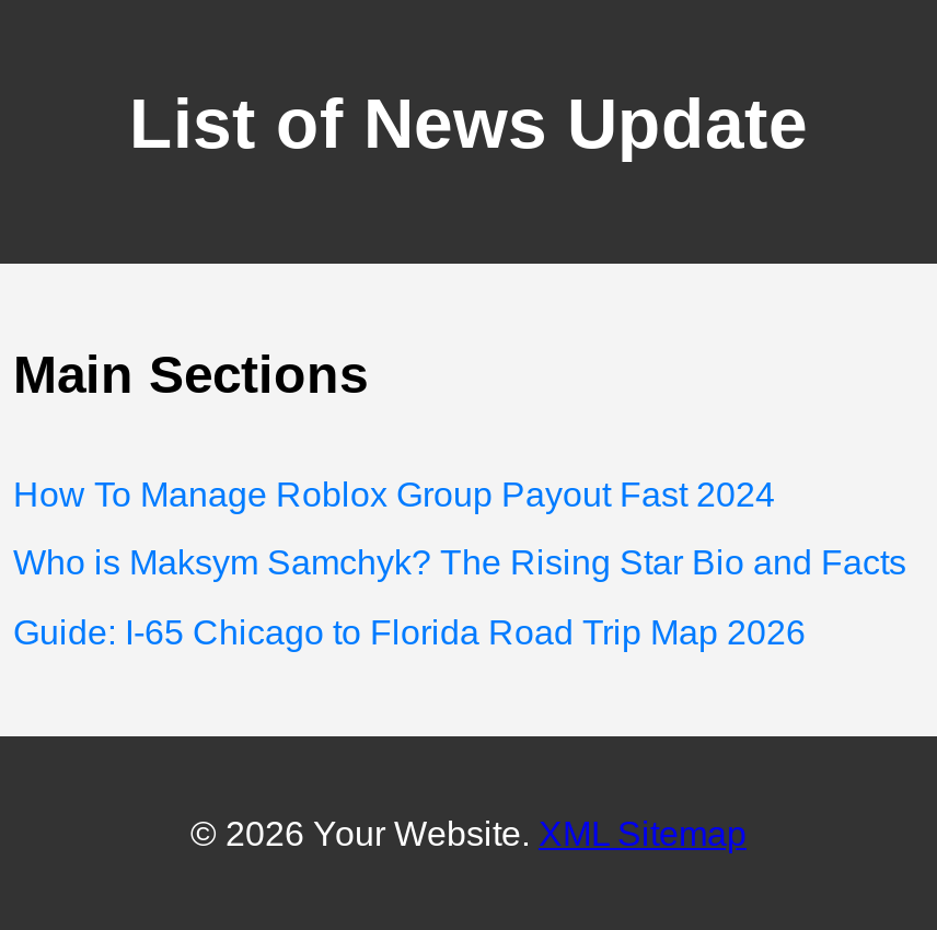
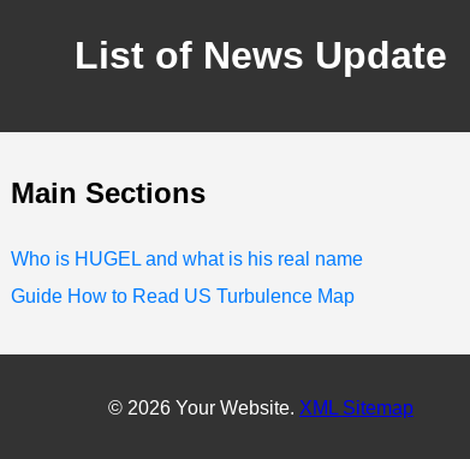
- How To Manage Roblox Group Payout Fast 2024
- Who is Maksym Samchyk? The Rising Star Bio and Facts
- Guide: I-65 Chicago to Florida Road Trip Map 2026
+ Who is HUGEL and what is his real name
+ Guide How to Read US Turbulence Map
